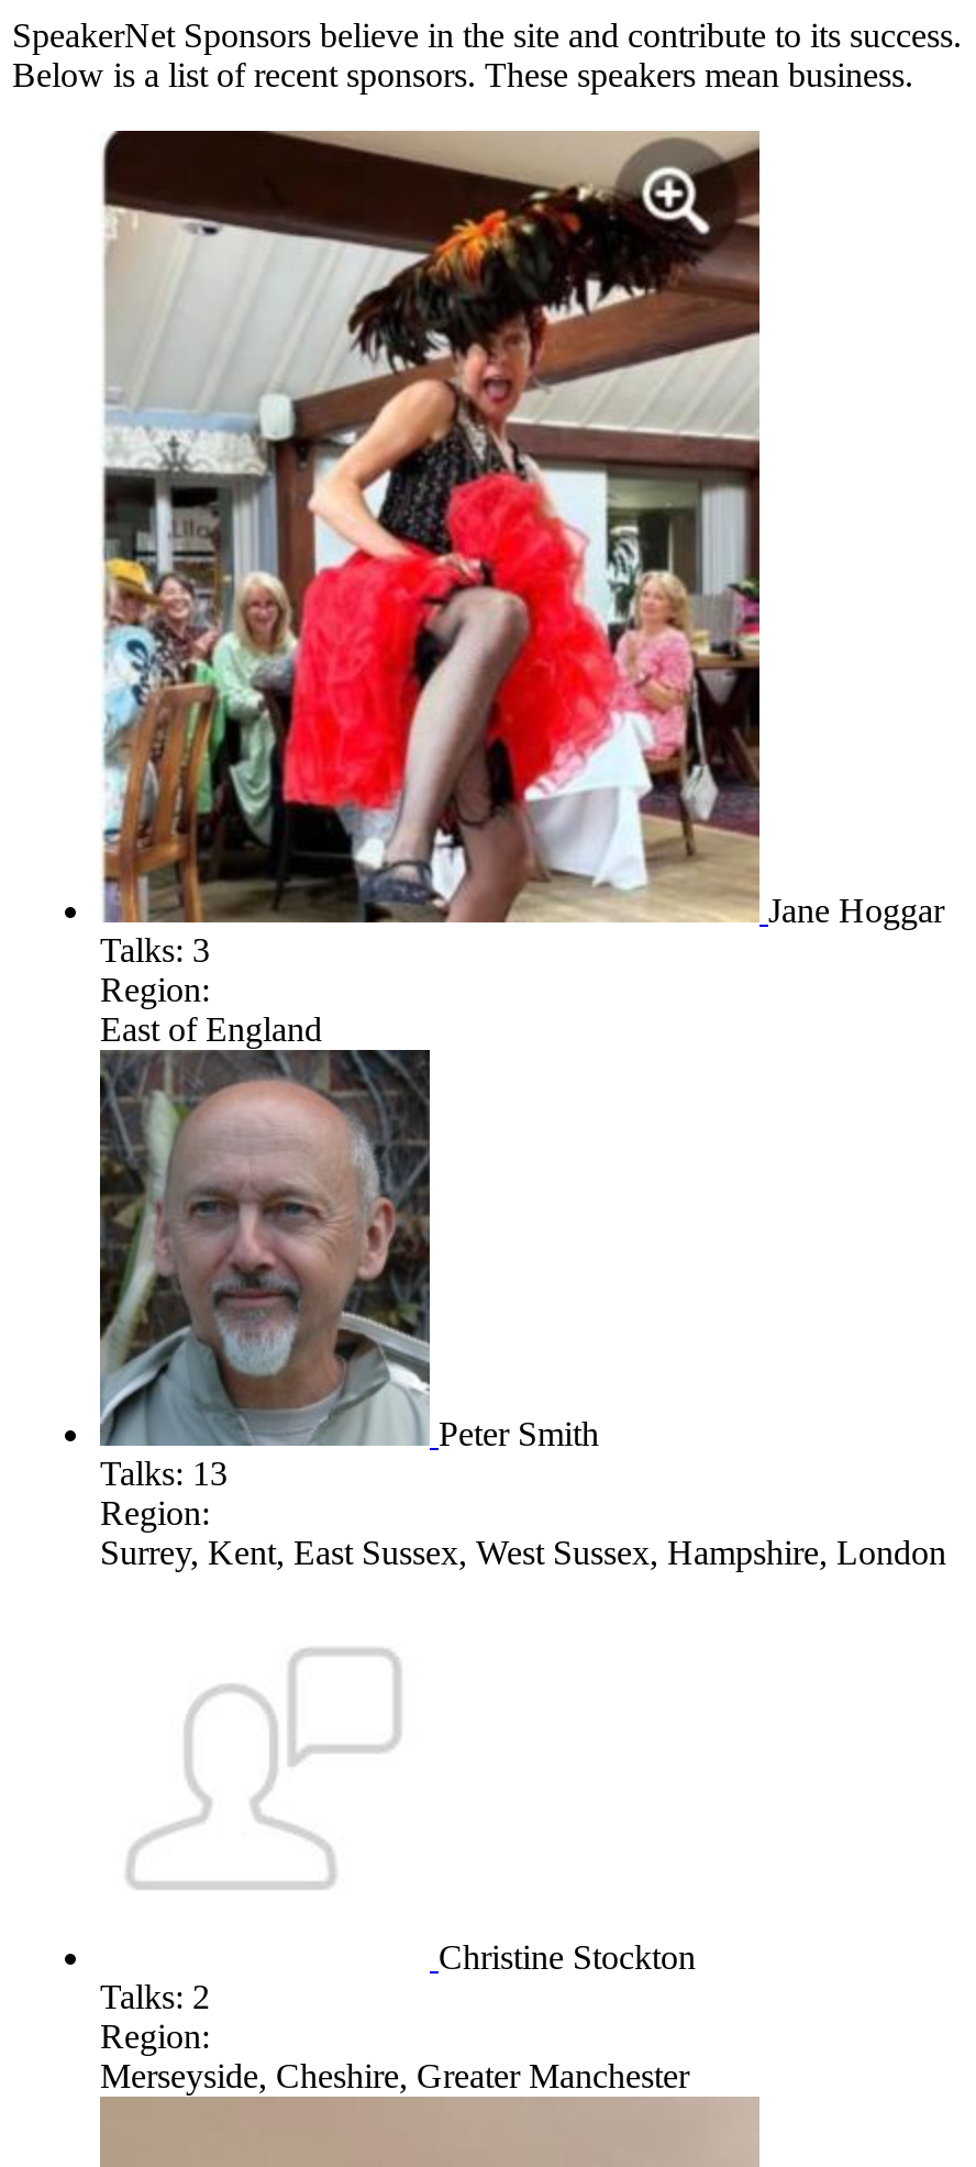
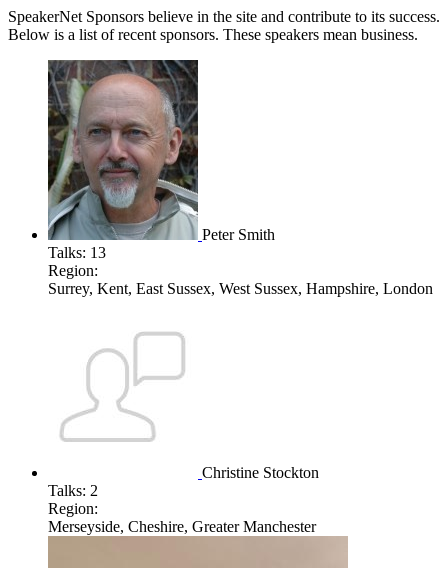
- [image]
- Jane Hoggar
- Talks: 3
- Region:
- East of England
